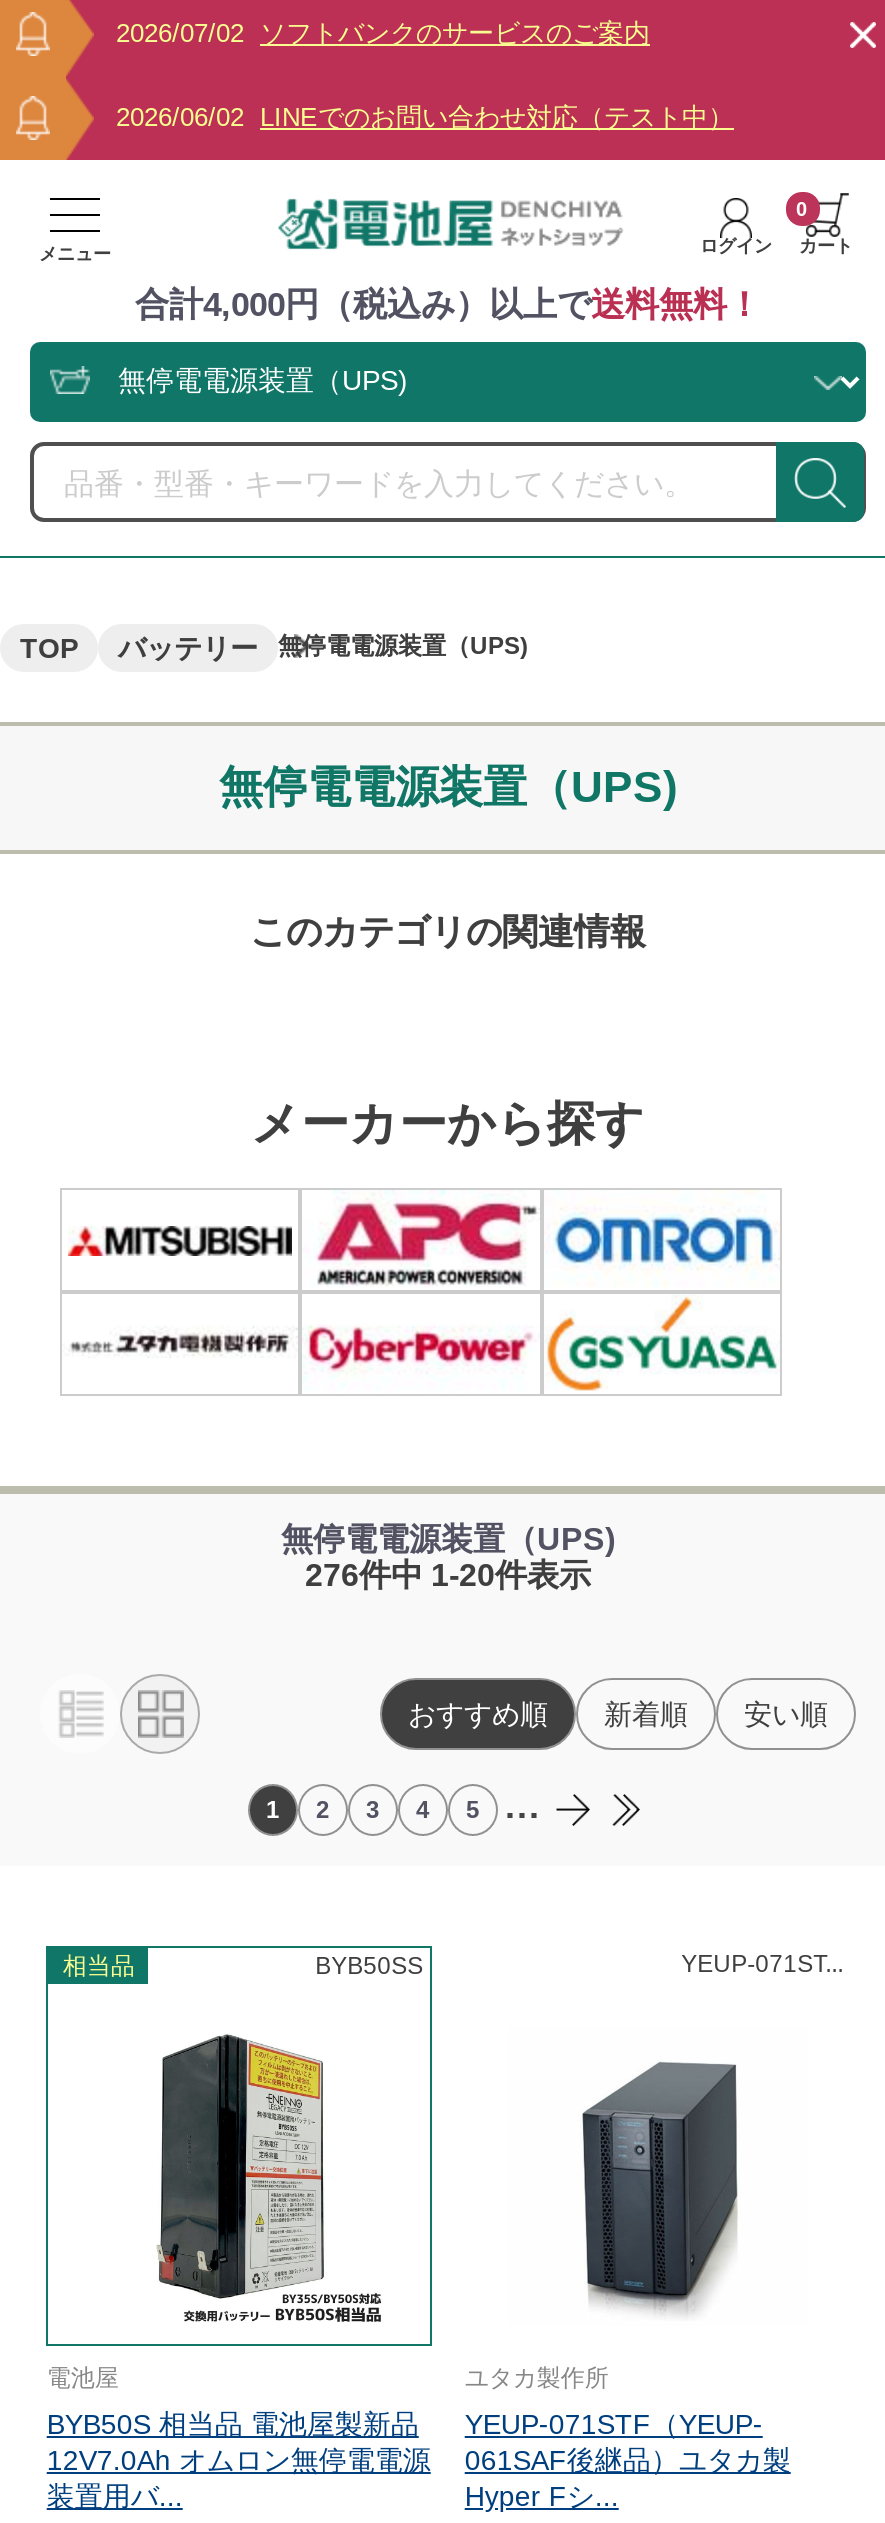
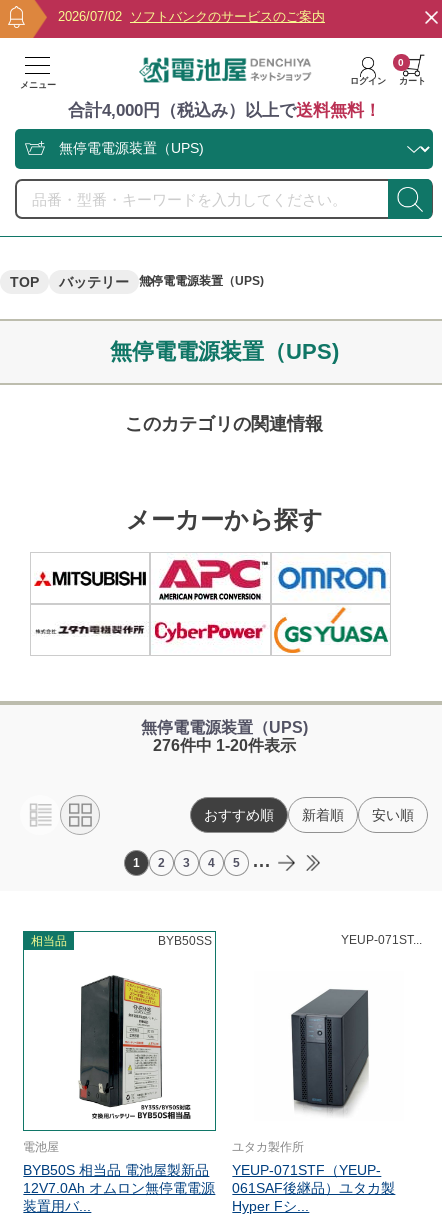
- 2026/06/02 LINEでのお問い合わせ対応（テスト中）
